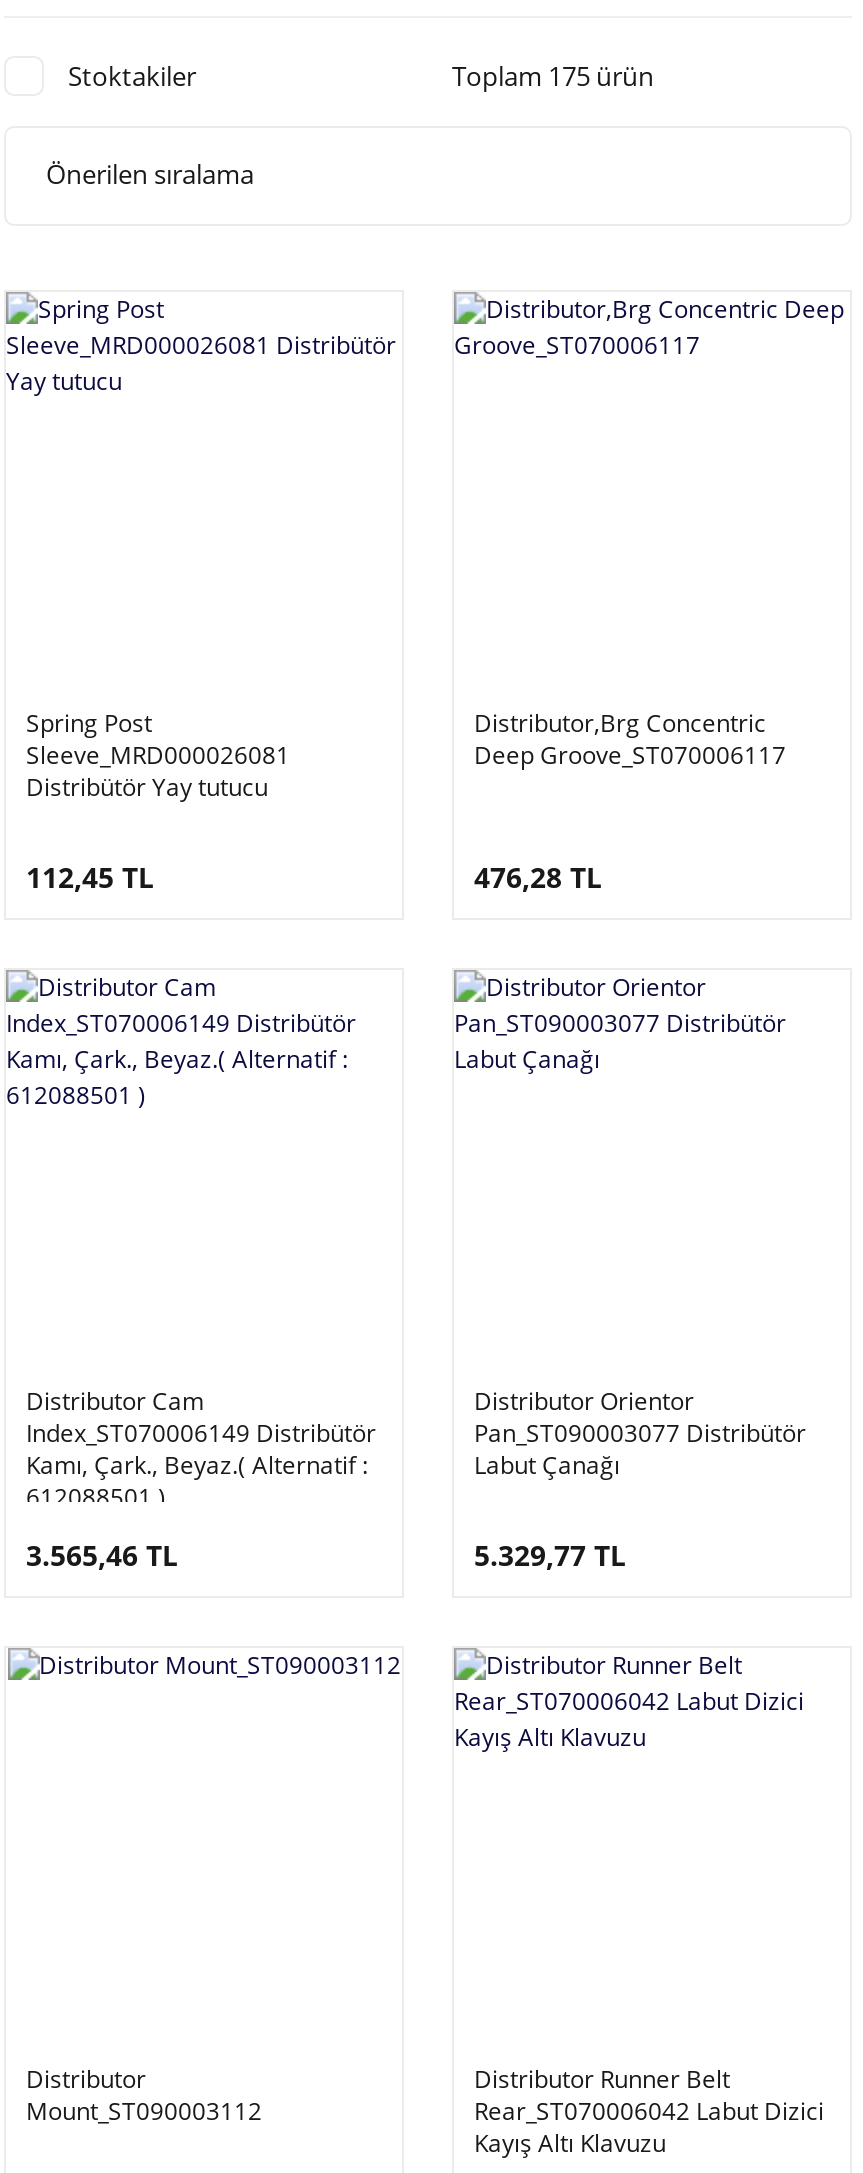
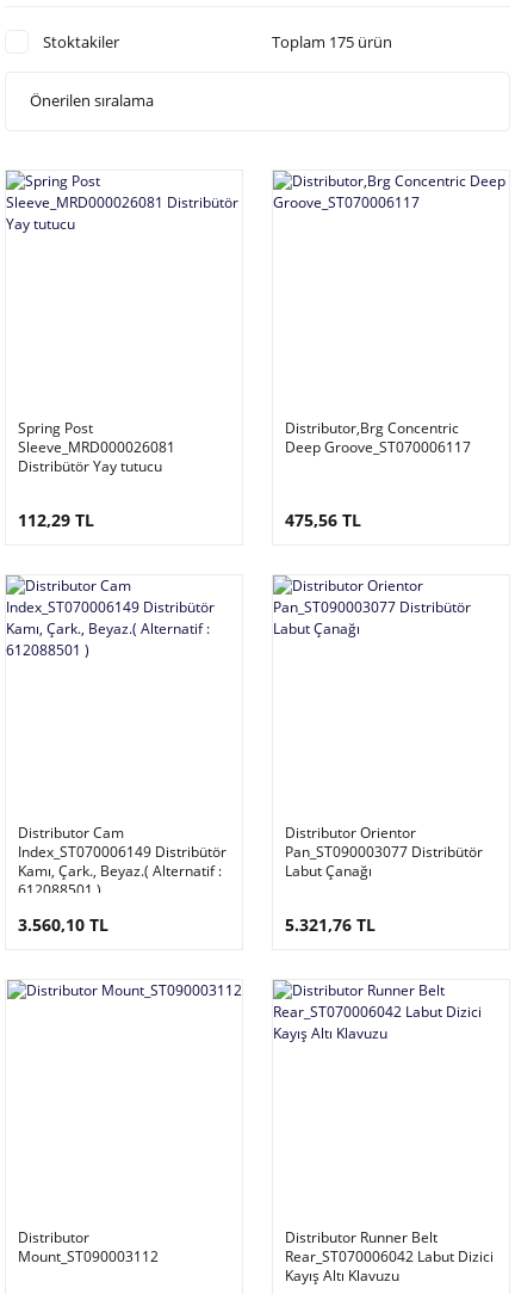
- 112,45 TL
+ 112,29 TL

- 476,28 TL
+ 475,56 TL

- 3.565,46 TL
+ 3.560,10 TL

- 5.329,77 TL
+ 5.321,76 TL
